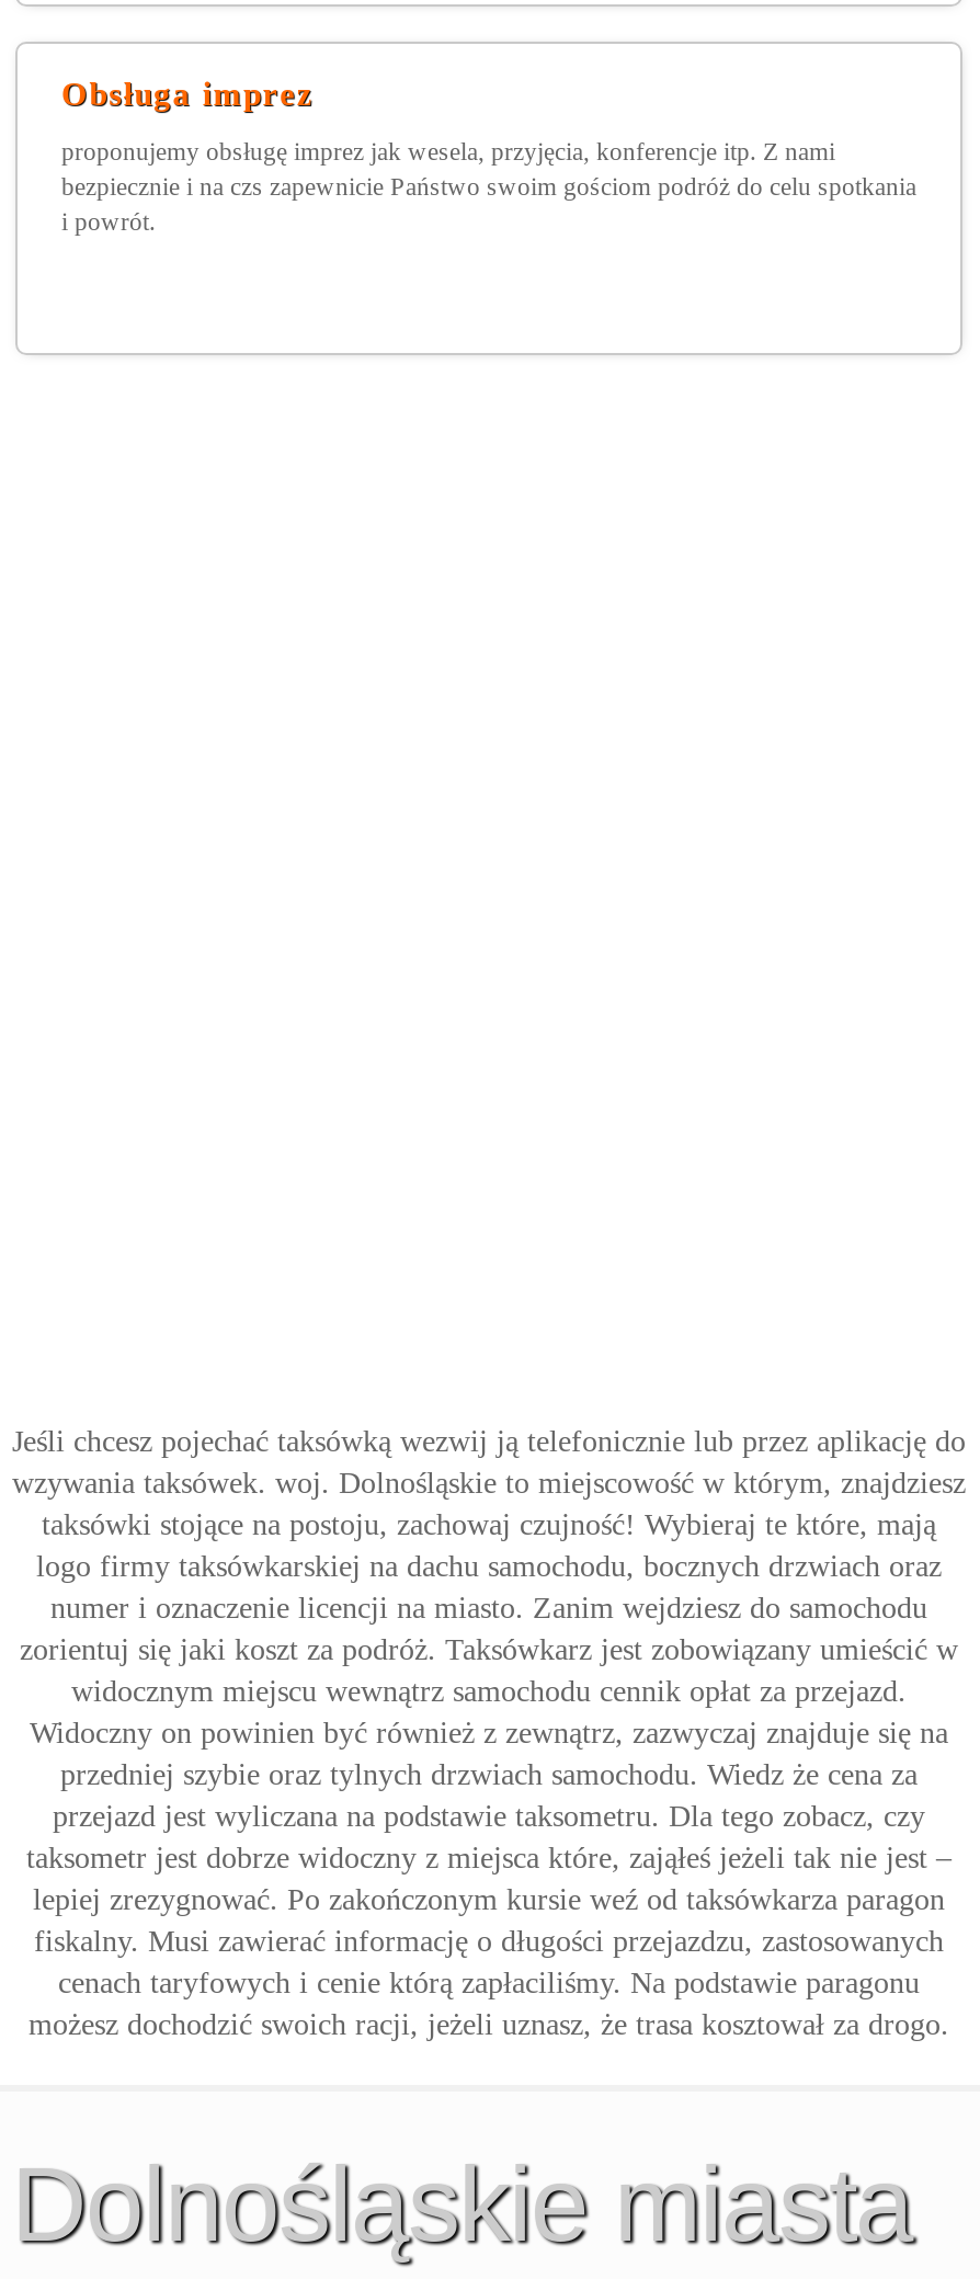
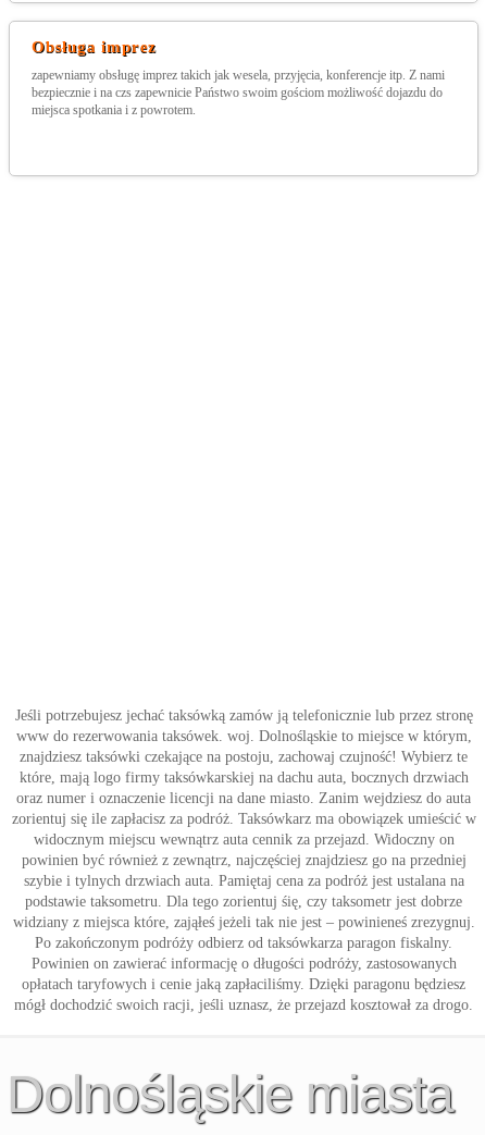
- proponujemy obsługę imprez jak wesela, przyjęcia, konferencje itp. Z nami
- bezpiecznie i na czs zapewnicie Państwo swoim gościom podróż do celu spotkania
- i powrót.
+ zapewniamy obsługę imprez takich jak wesela, przyjęcia, konferencje itp. Z nami
+ bezpiecznie i na czs zapewnicie Państwo swoim gościom możliwość dojazdu do
+ miejsca spotkania i z powrotem.

- Jeśli chcesz pojechać taksówką wezwij ją telefonicznie lub przez aplikację do
- wzywania taksówek. woj. Dolnośląskie to miejscowość w którym, znajdziesz
- taksówki stojące na postoju, zachowaj czujność! Wybieraj te które, mają
- logo firmy taksówkarskiej na dachu samochodu, bocznych drzwiach oraz
- numer i oznaczenie licencji na miasto. Zanim wejdziesz do samochodu
- zorientuj się jaki koszt za podróż. Taksówkarz jest zobowiązany umieścić w
- widocznym miejscu wewnątrz samochodu cennik opłat za przejazd.
- Widoczny on powinien być również z zewnątrz, zazwyczaj znajduje się na
- przedniej szybie oraz tylnych drzwiach samochodu. Wiedz że cena za
- przejazd jest wyliczana na podstawie taksometru. Dla tego zobacz, czy
- taksometr jest dobrze widoczny z miejsca które, zająłeś jeżeli tak nie jest –
- lepiej zrezygnować. Po zakończonym kursie weź od taksówkarza paragon
- fiskalny. Musi zawierać informację o długości przejazdzu, zastosowanych
- cenach taryfowych i cenie którą zapłaciliśmy. Na podstawie paragonu
- możesz dochodzić swoich racji, jeżeli uznasz, że trasa kosztował za drogo.
+ Jeśli potrzebujesz jechać taksówką zamów ją telefonicznie lub przez stronę
+ www do rezerwowania taksówek. woj. Dolnośląskie to miejsce w którym,
+ znajdziesz taksówki czekające na postoju, zachowaj czujność! Wybierz te
+ które, mają logo firmy taksówkarskiej na dachu auta, bocznych drzwiach
+ oraz numer i oznaczenie licencji na dane miasto. Zanim wejdziesz do auta
+ zorientuj się ile zapłacisz za podróż. Taksówkarz ma obowiązek umieścić w
+ widocznym miejscu wewnątrz auta cennik za przejazd. Widoczny on
+ powinien być również z zewnątrz, najczęściej znajdziesz go na przedniej
+ szybie i tylnych drzwiach auta. Pamiętaj cena za podróż jest ustalana na
+ podstawie taksometru. Dla tego zorientuj śię, czy taksometr jest dobrze
+ widziany z miejsca które, zająłeś jeżeli tak nie jest – powinieneś zrezygnuj.
+ Po zakończonym podróży odbierz od taksówkarza paragon fiskalny.
+ Powinien on zawierać informację o długości podróży, zastosowanych
+ opłatach taryfowych i cenie jaką zapłaciliśmy. Dzięki paragonu będziesz
+ mógł dochodzić swoich racji, jeśli uznasz, że przejazd kosztował za drogo.
